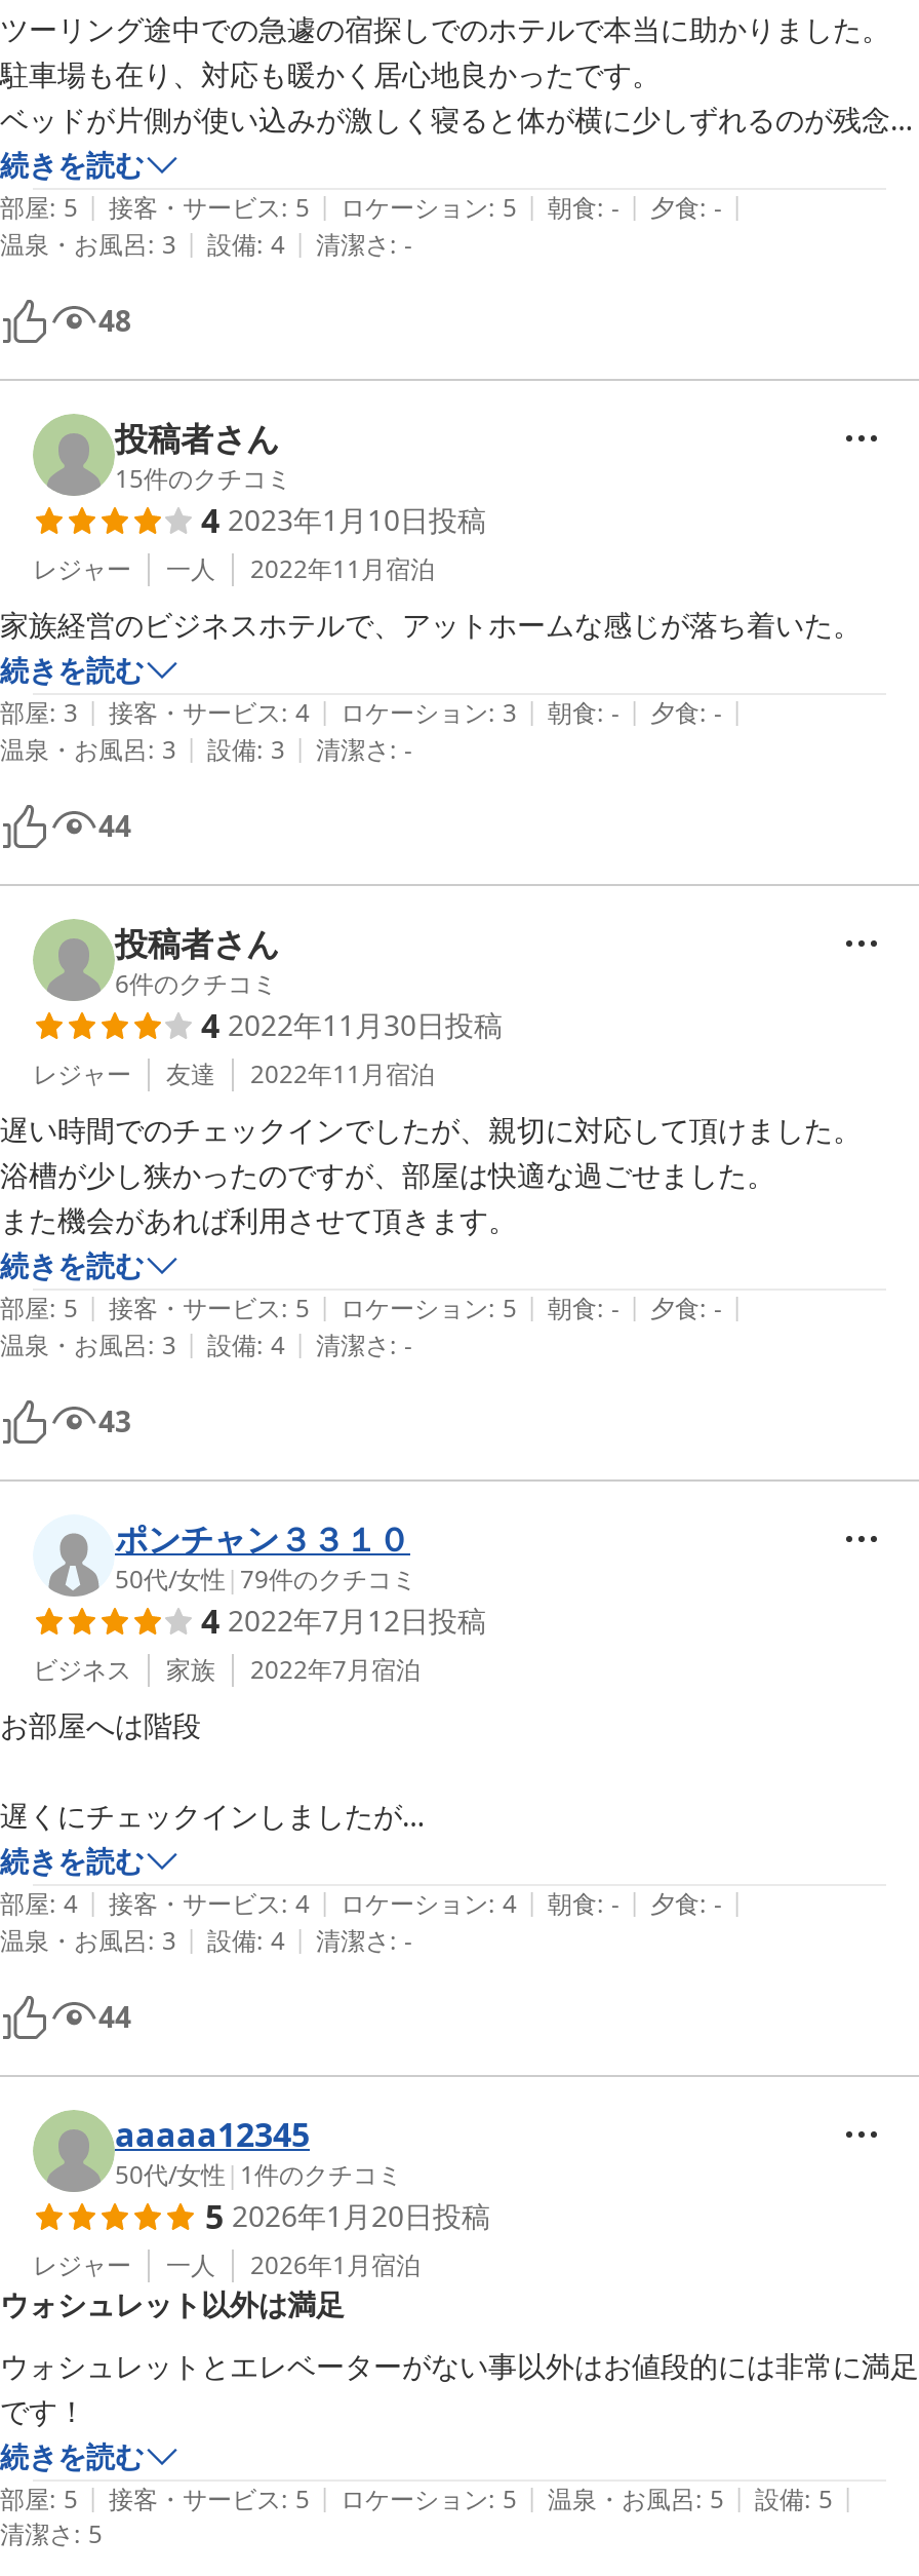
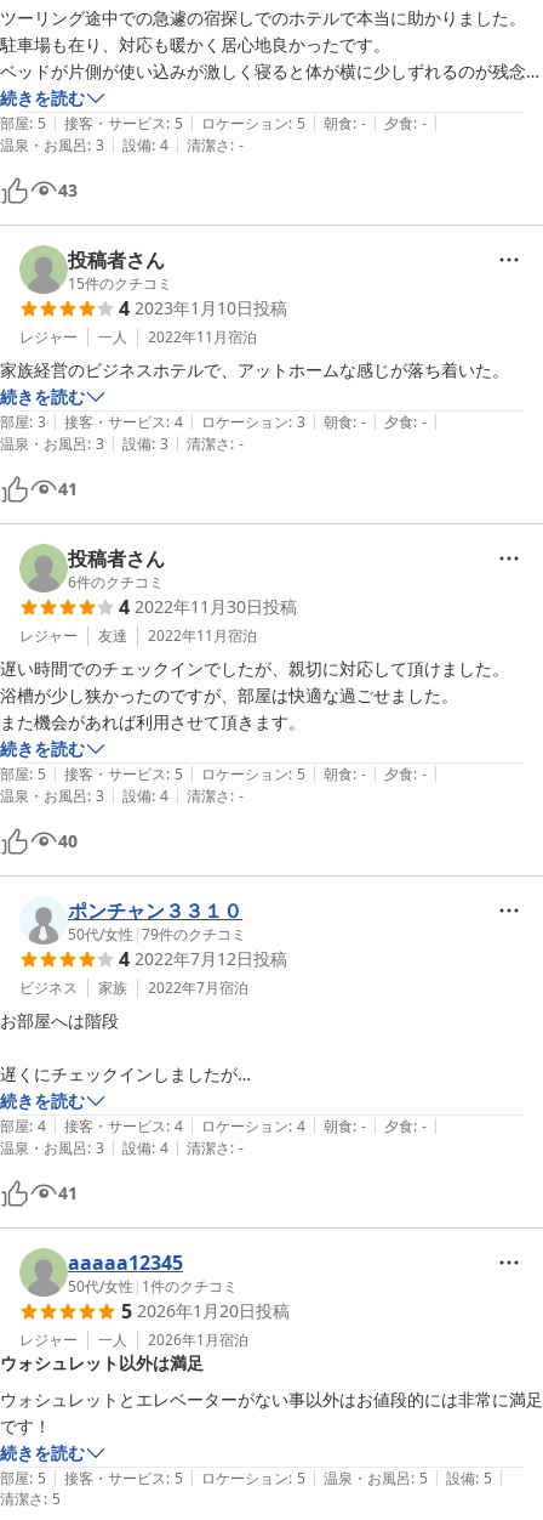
- 48
+ 43

- 44
+ 41

- 43
+ 40

- 44
+ 41
